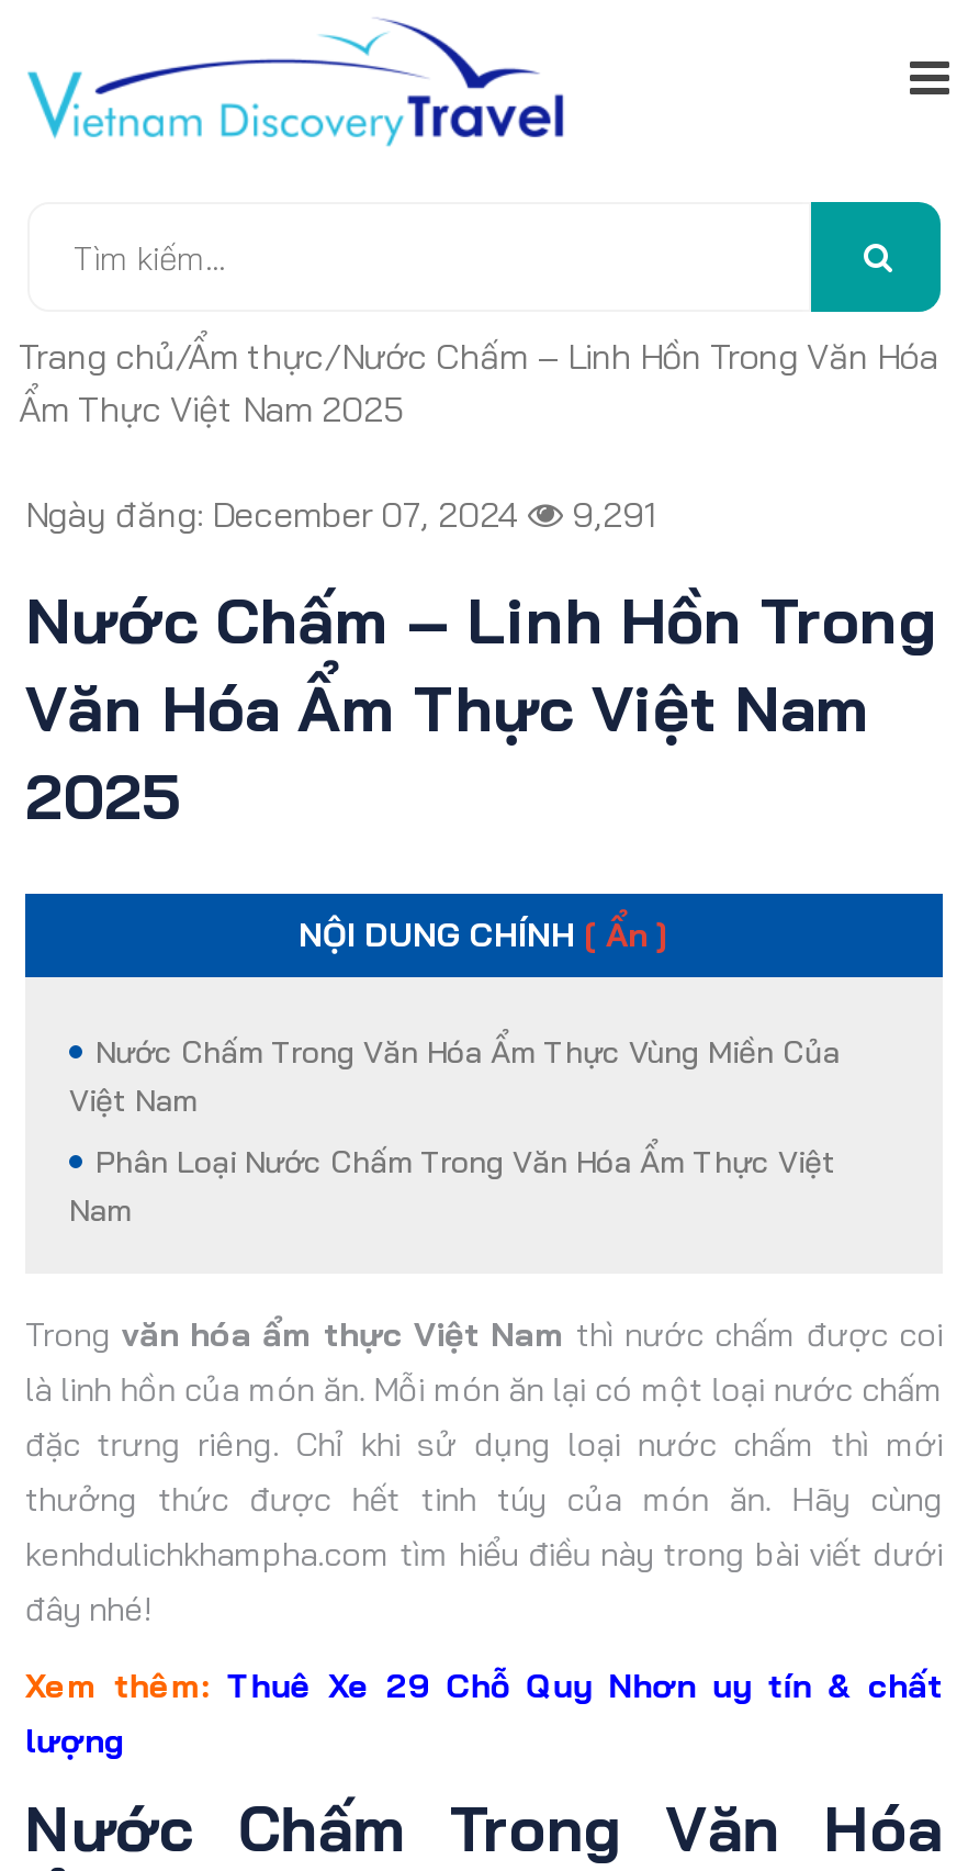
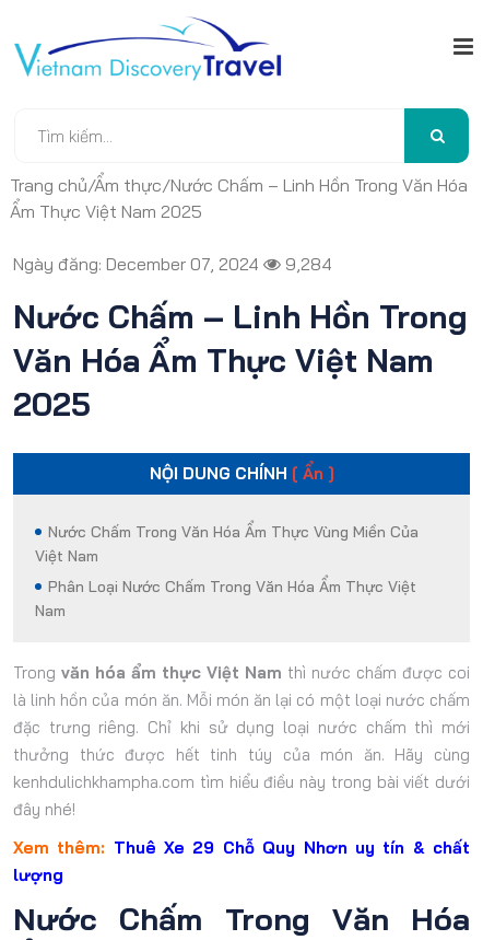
- Ngày đăng: December 07, 2024 9,291
+ Ngày đăng: December 07, 2024 9,284
